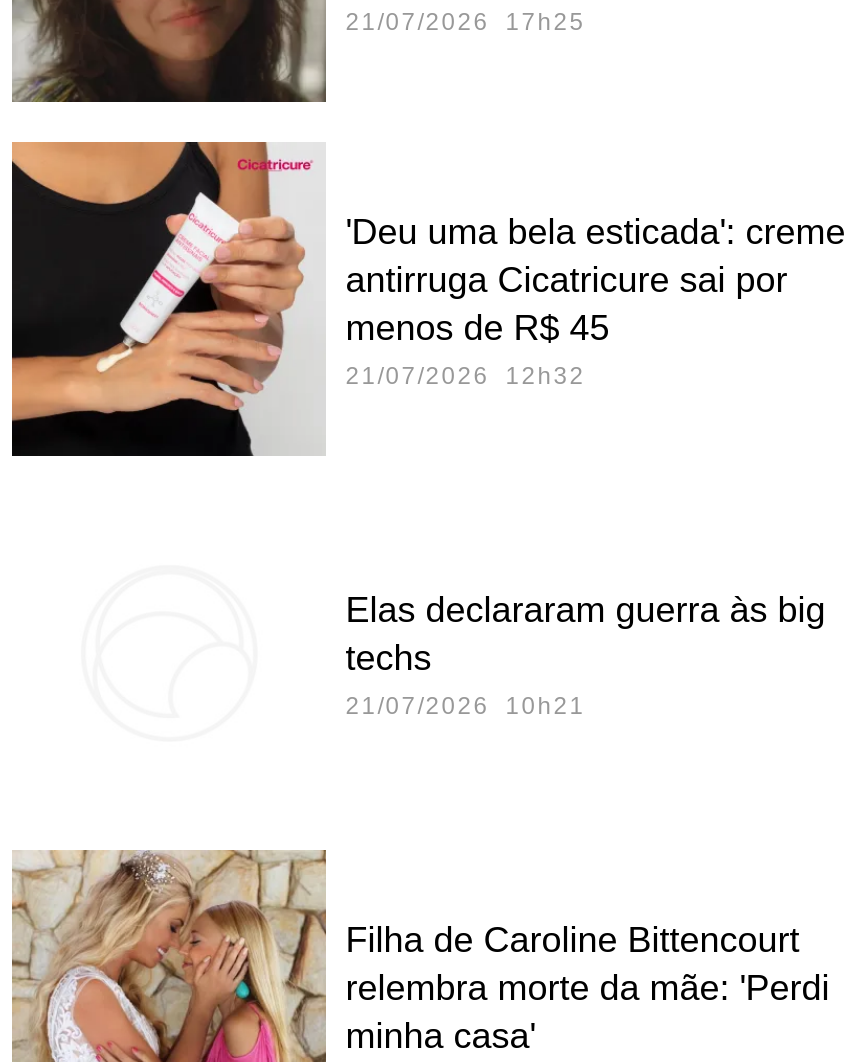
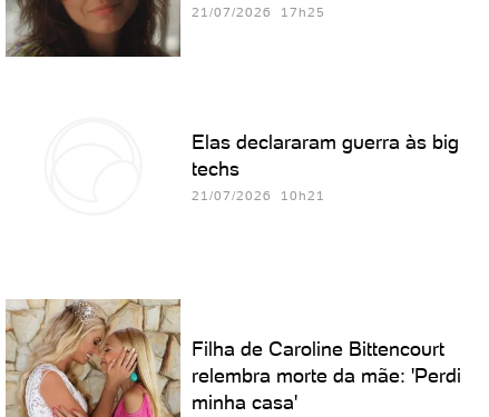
- [image]
- 'Deu uma bela esticada': creme
- antirruga Cicatricure sai por
- menos de R$ 45
- 21/07/2026 12h32

moved up: Elas declararam guerra às big | techs | 21/07/2026 10h21
